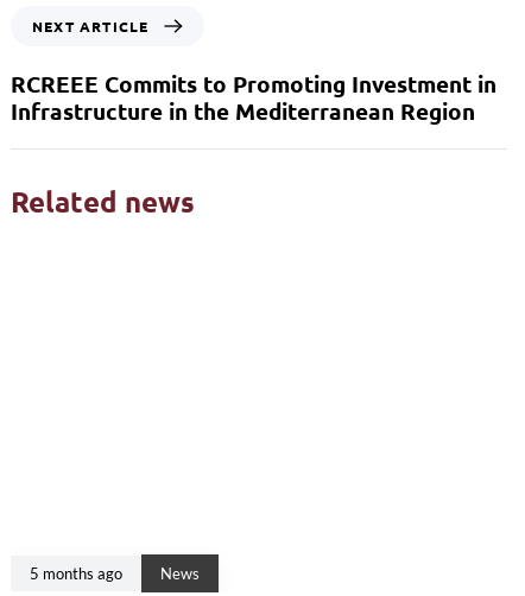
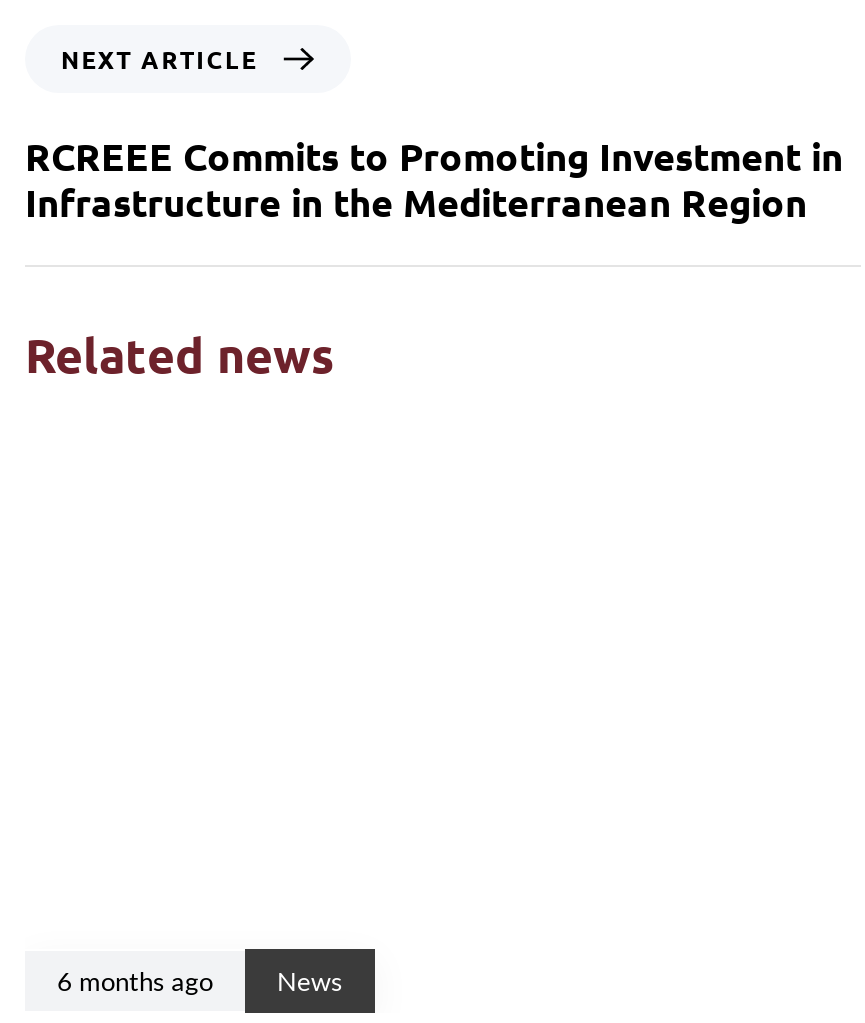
- 5 months ago News
+ 6 months ago News
